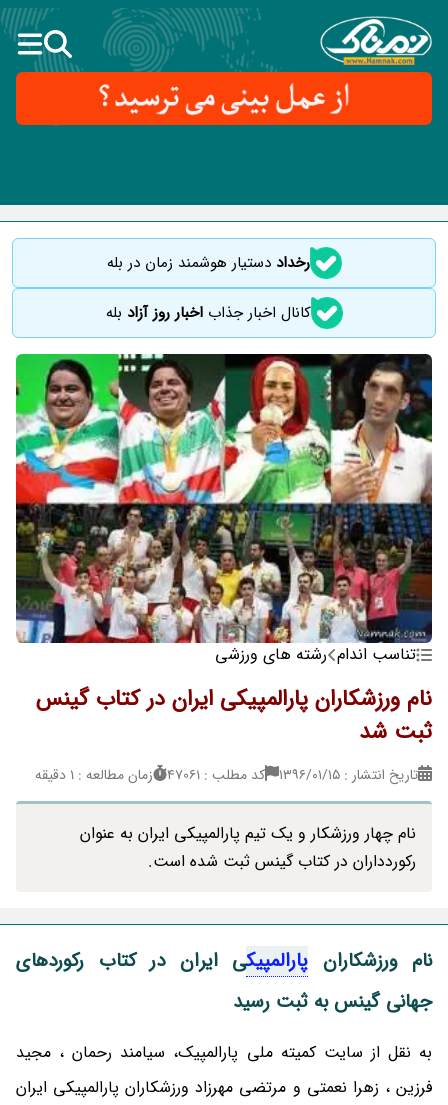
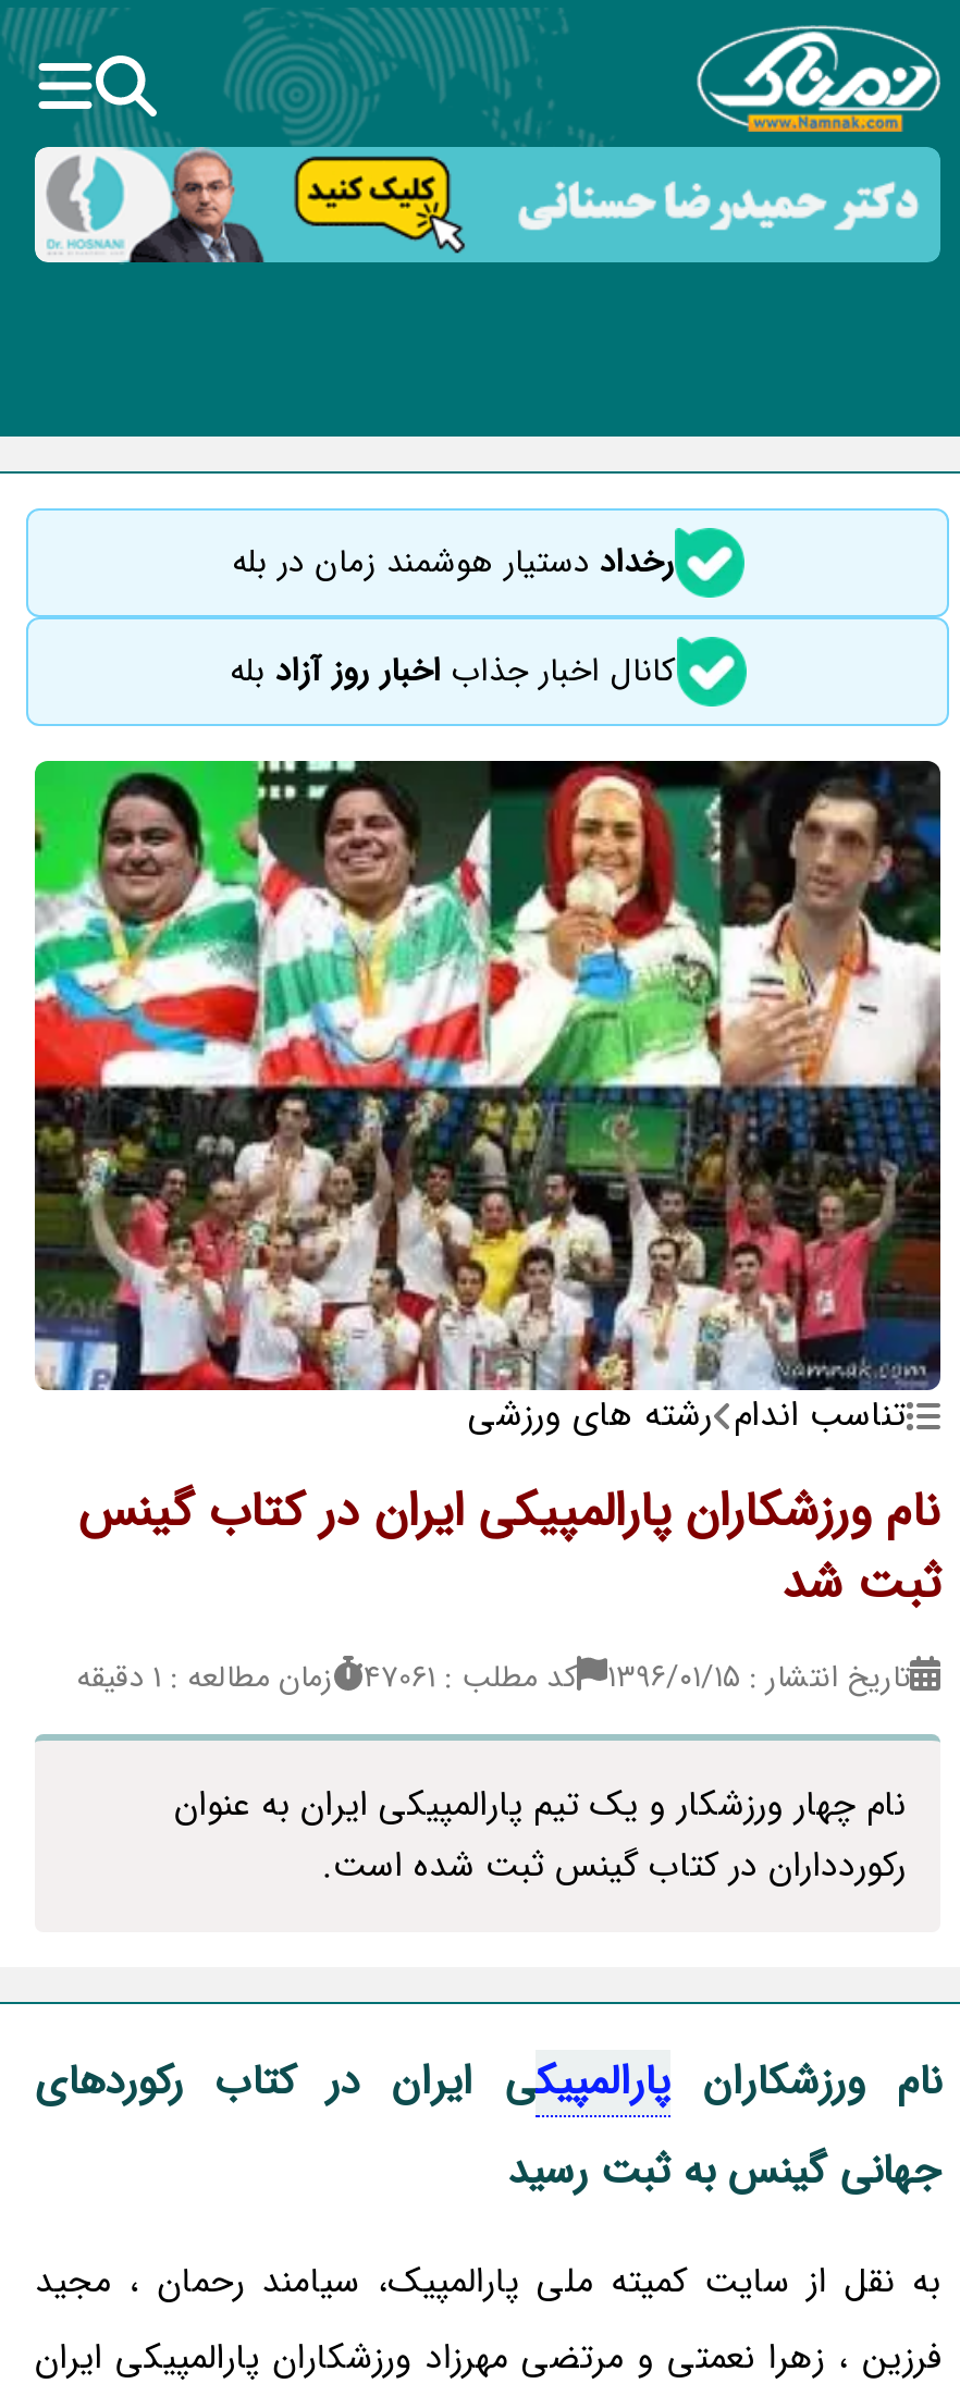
- [image]
+ [image]
